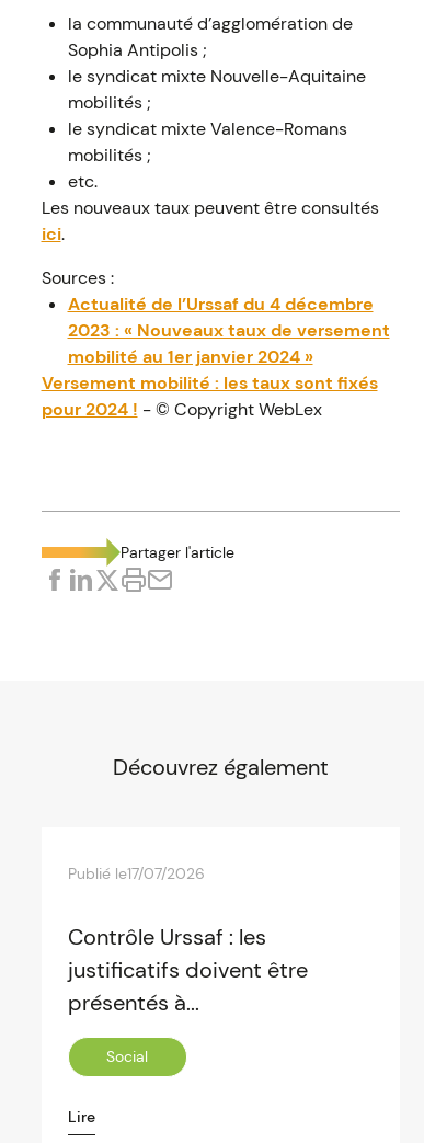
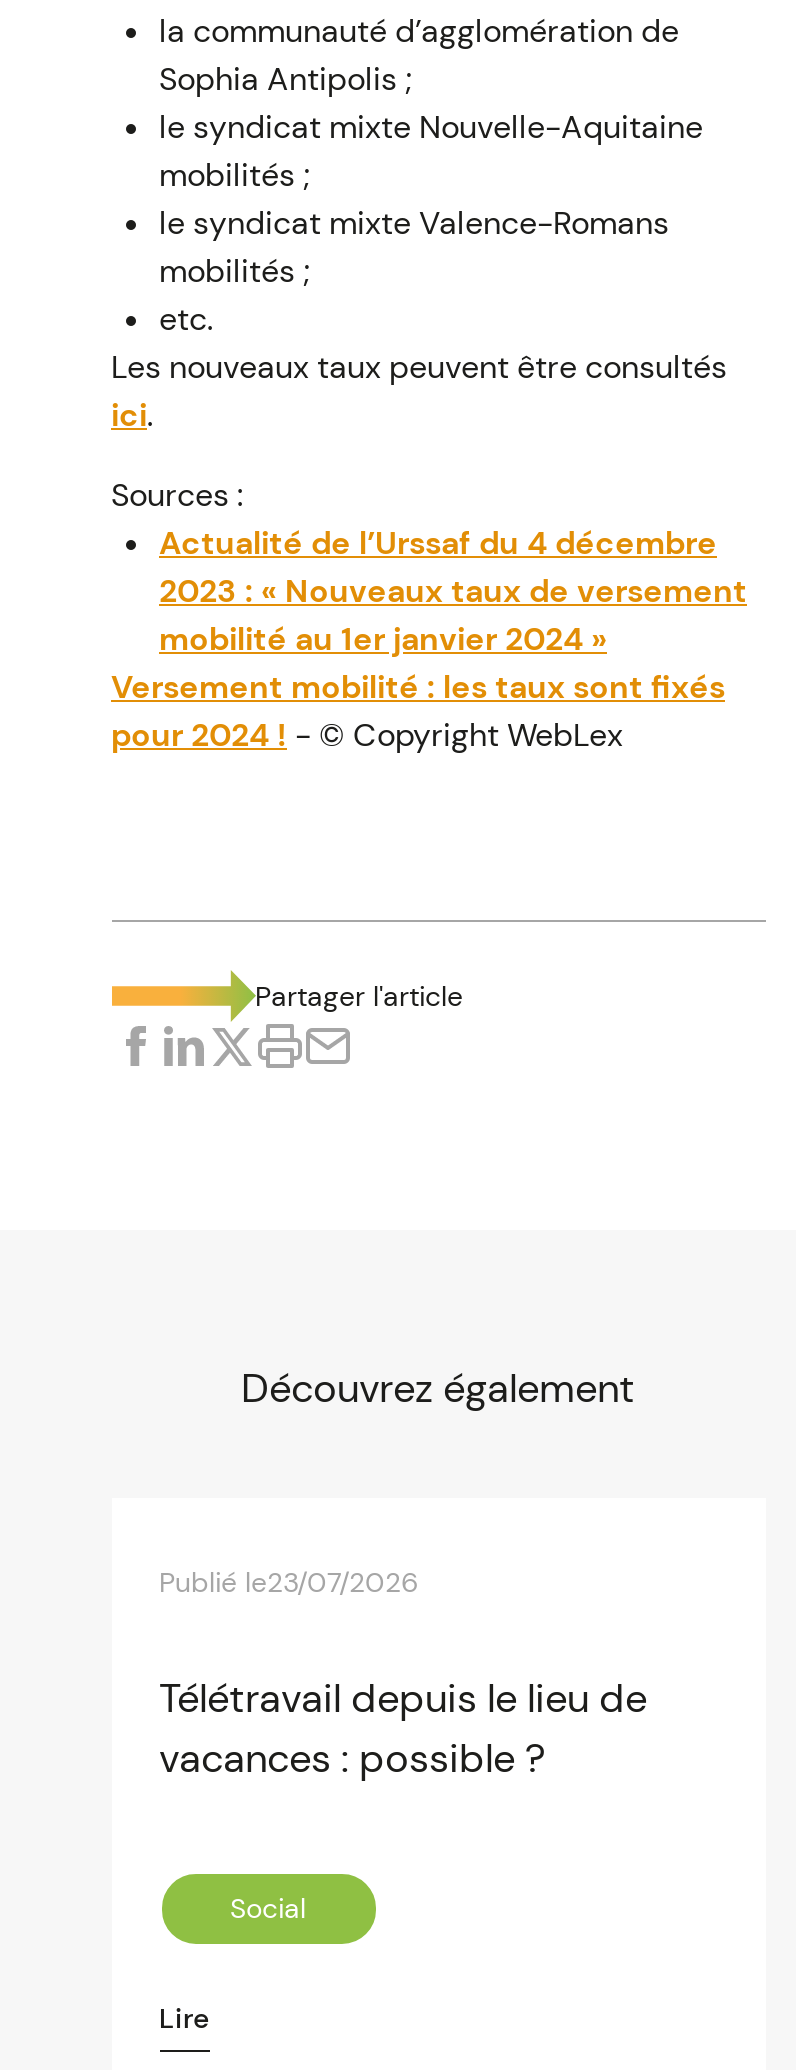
- Publié le17/07/2026
+ Publié le23/07/2026

- Contrôle Urssaf : les
- justificatifs doivent être
- présentés à...
+ Télétravail depuis le lieu de
+ vacances : possible ?
